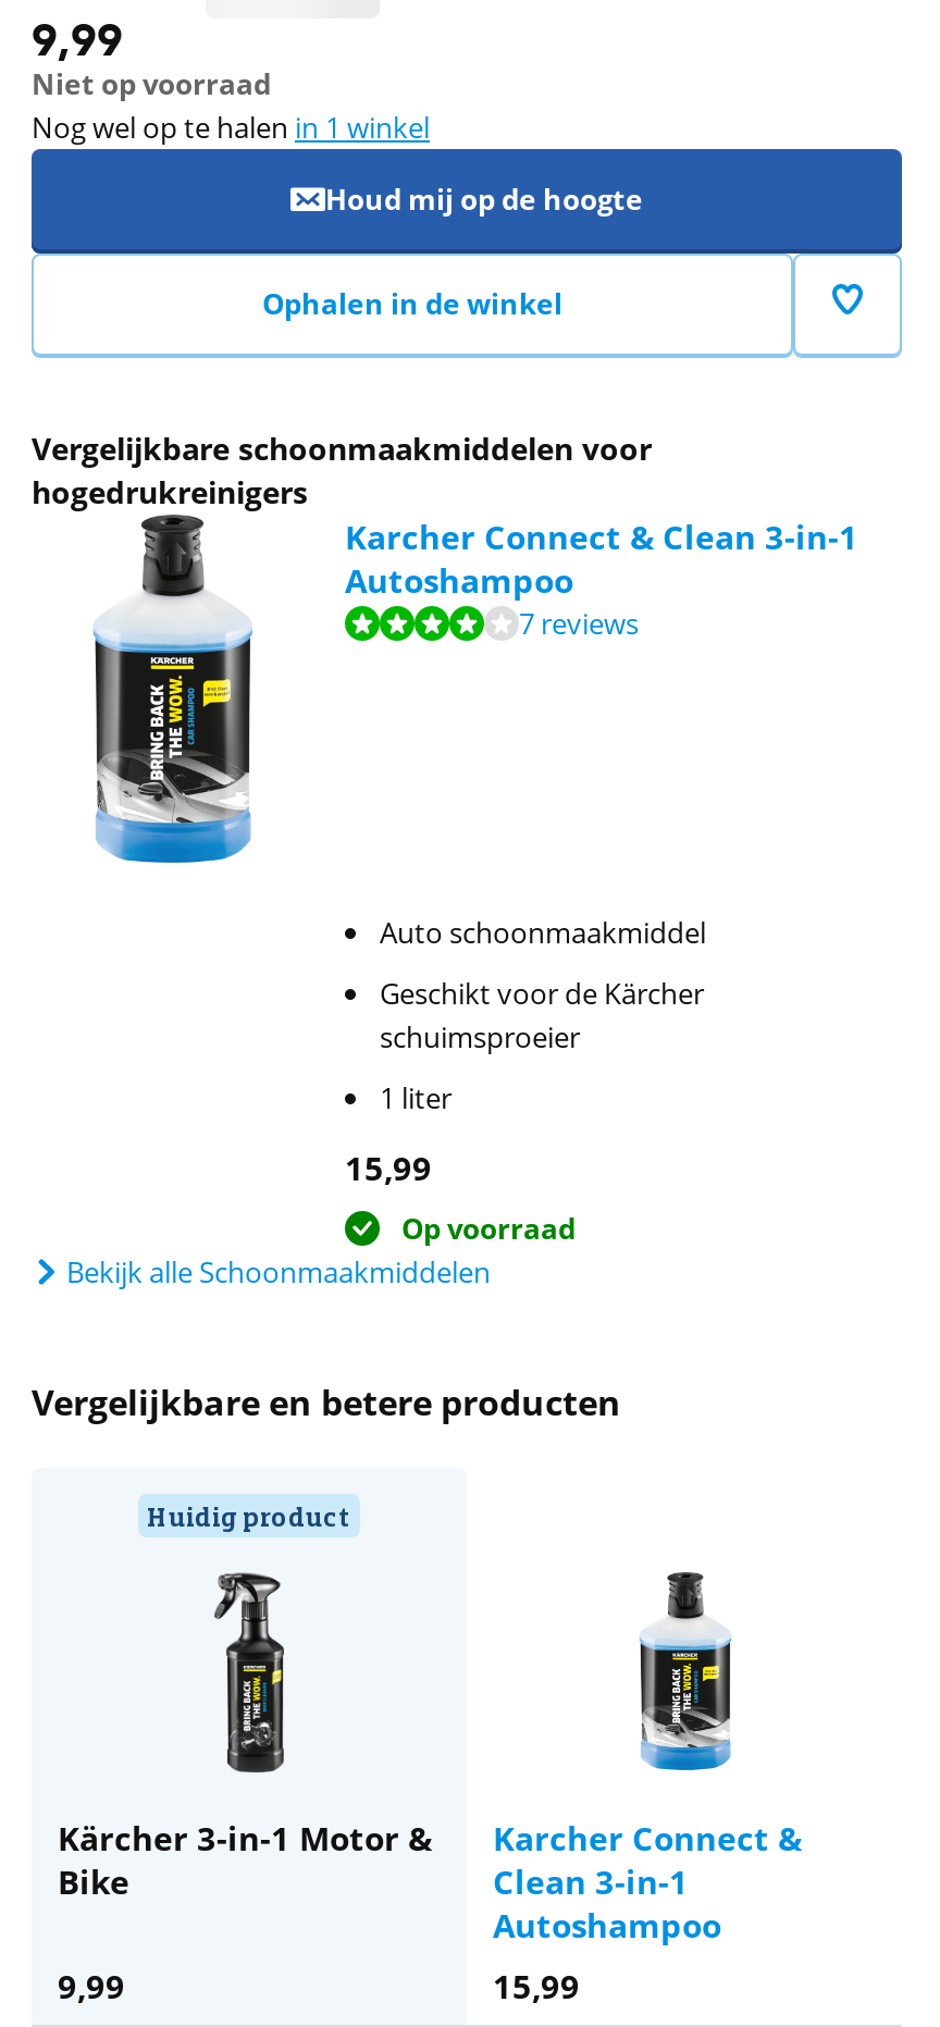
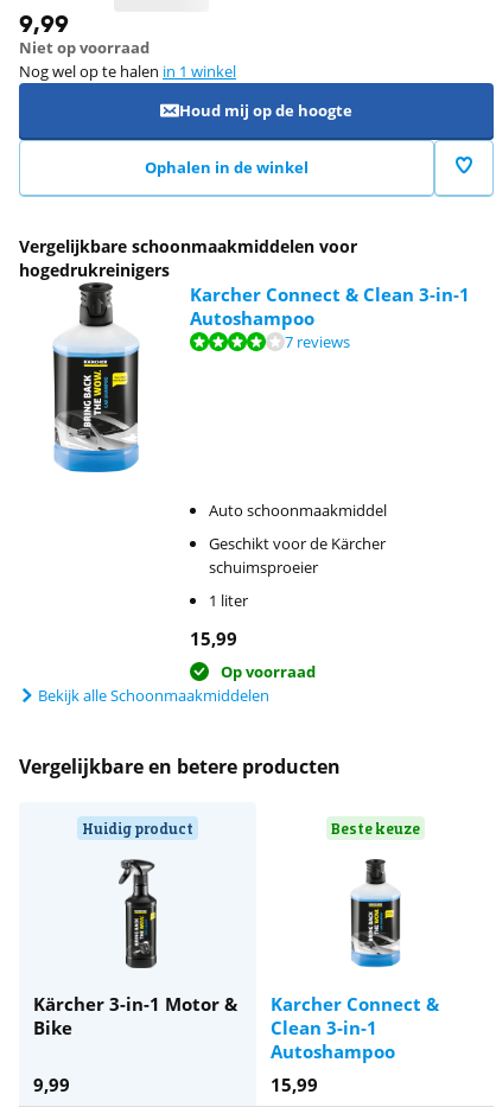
+ Beste keuze
